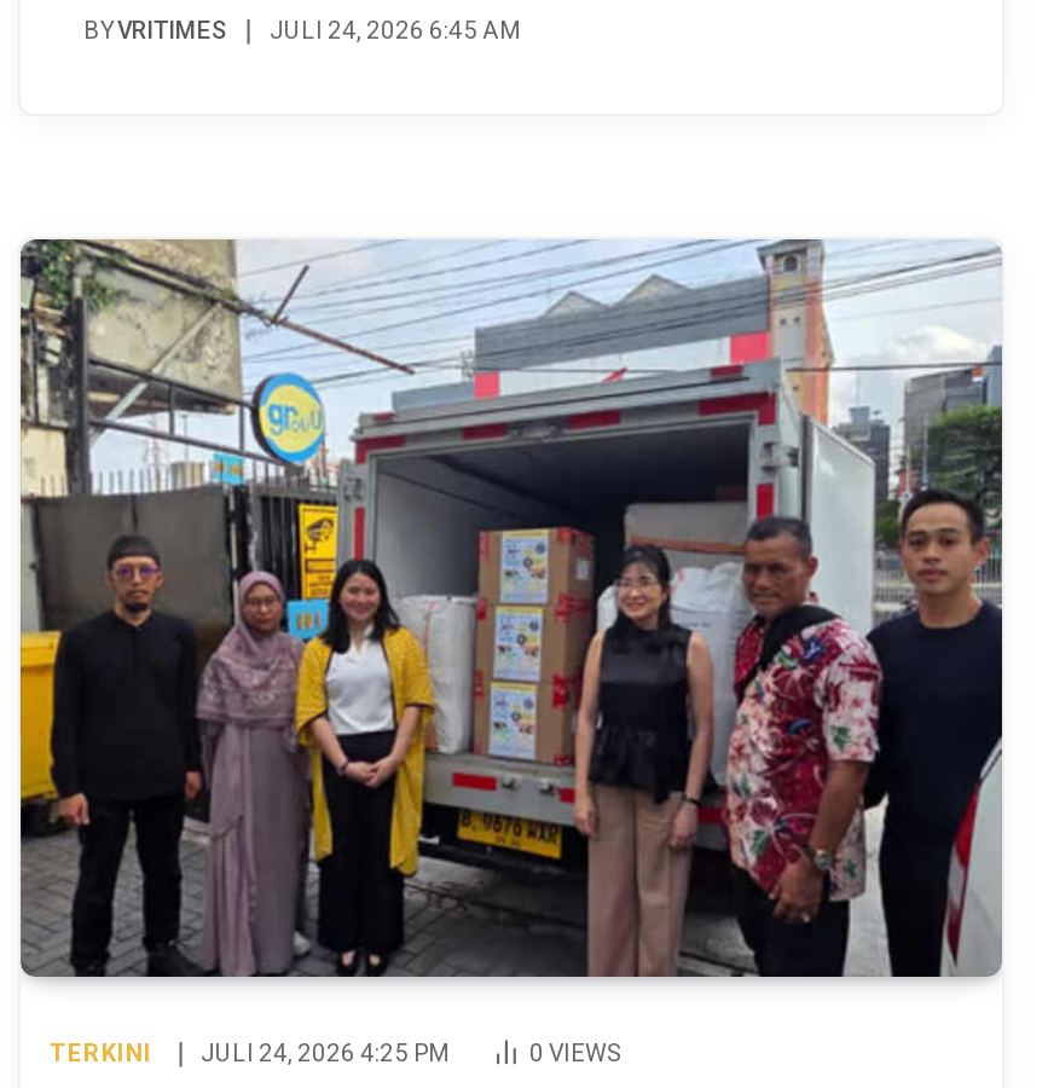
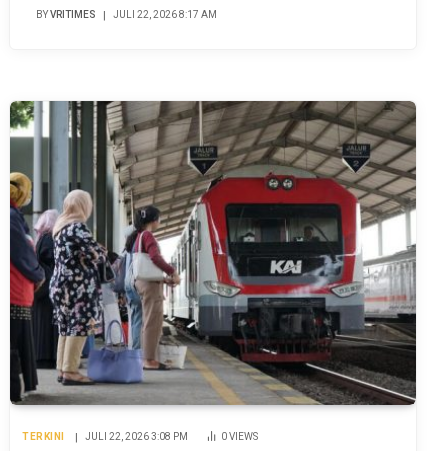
- BY VRITIMES JULI 24, 2026 6:45 AM
+ BY VRITIMES JULI 22, 2026 8:17 AM

- [image]
- TERKINI JULI 24, 2026 4:25 PM
+ [image]
+ TERKINI JULI 22, 2026 3:08 PM
